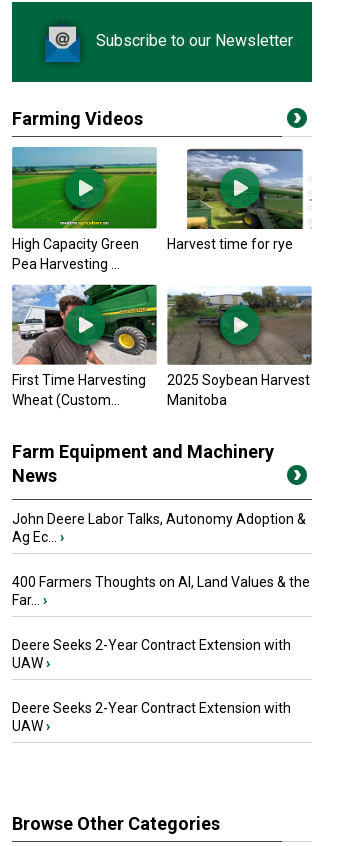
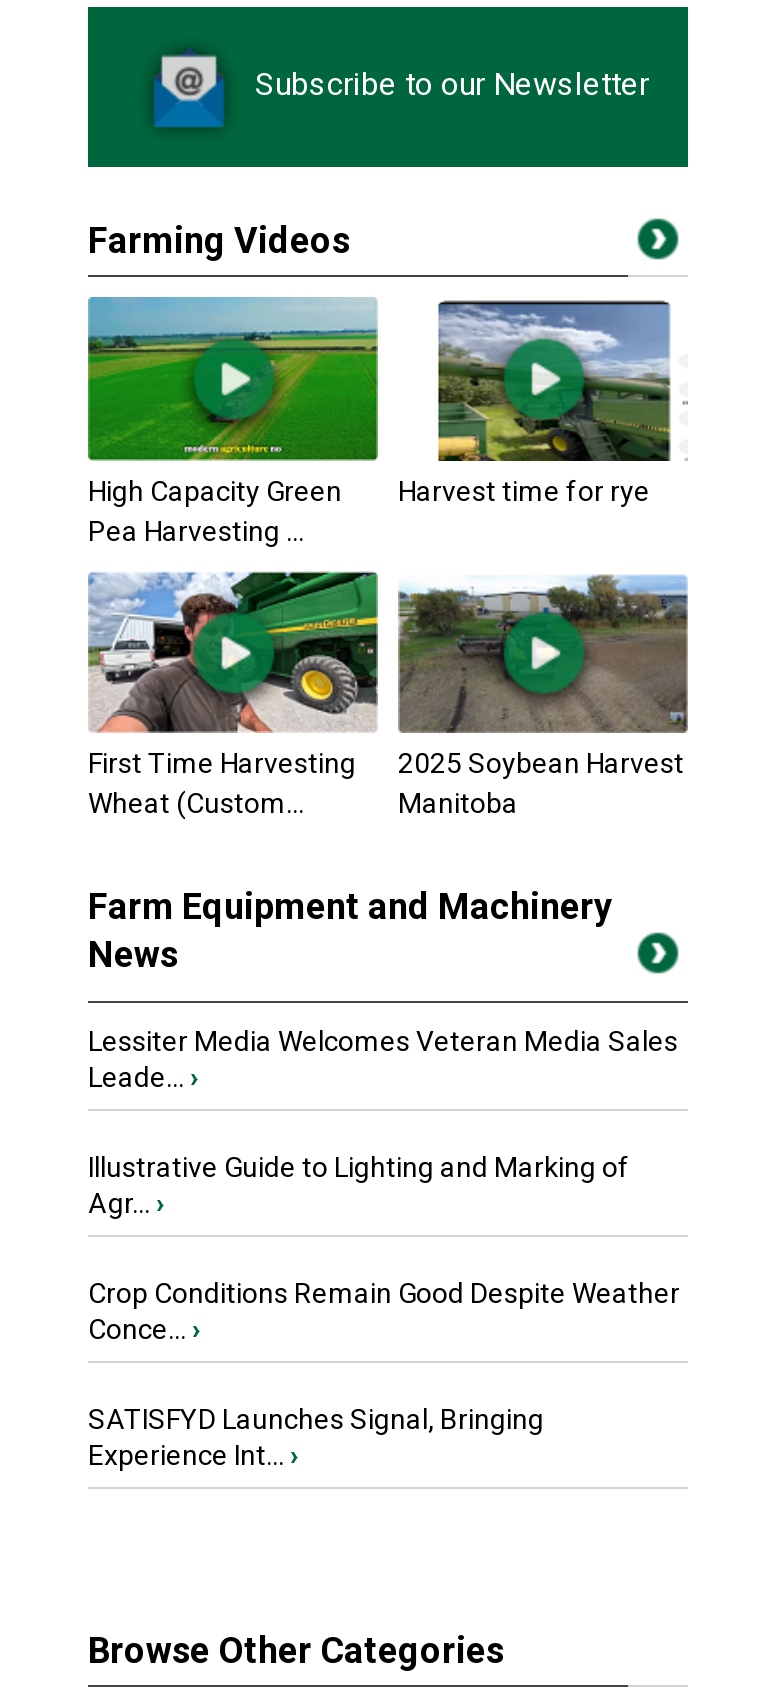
- John Deere Labor Talks, Autonomy Adoption &
- Ag Ec... ›
+ Lessiter Media Welcomes Veteran Media Sales
+ Leade... ›

- 400 Farmers Thoughts on AI, Land Values & the
- Far... ›
+ Illustrative Guide to Lighting and Marking of
+ Agr... ›

- Deere Seeks 2-Year Contract Extension with
- UAW ›
+ Crop Conditions Remain Good Despite Weather
+ Conce... ›

- Deere Seeks 2-Year Contract Extension with
- UAW ›
+ SATISFYD Launches Signal, Bringing
+ Experience Int... ›
